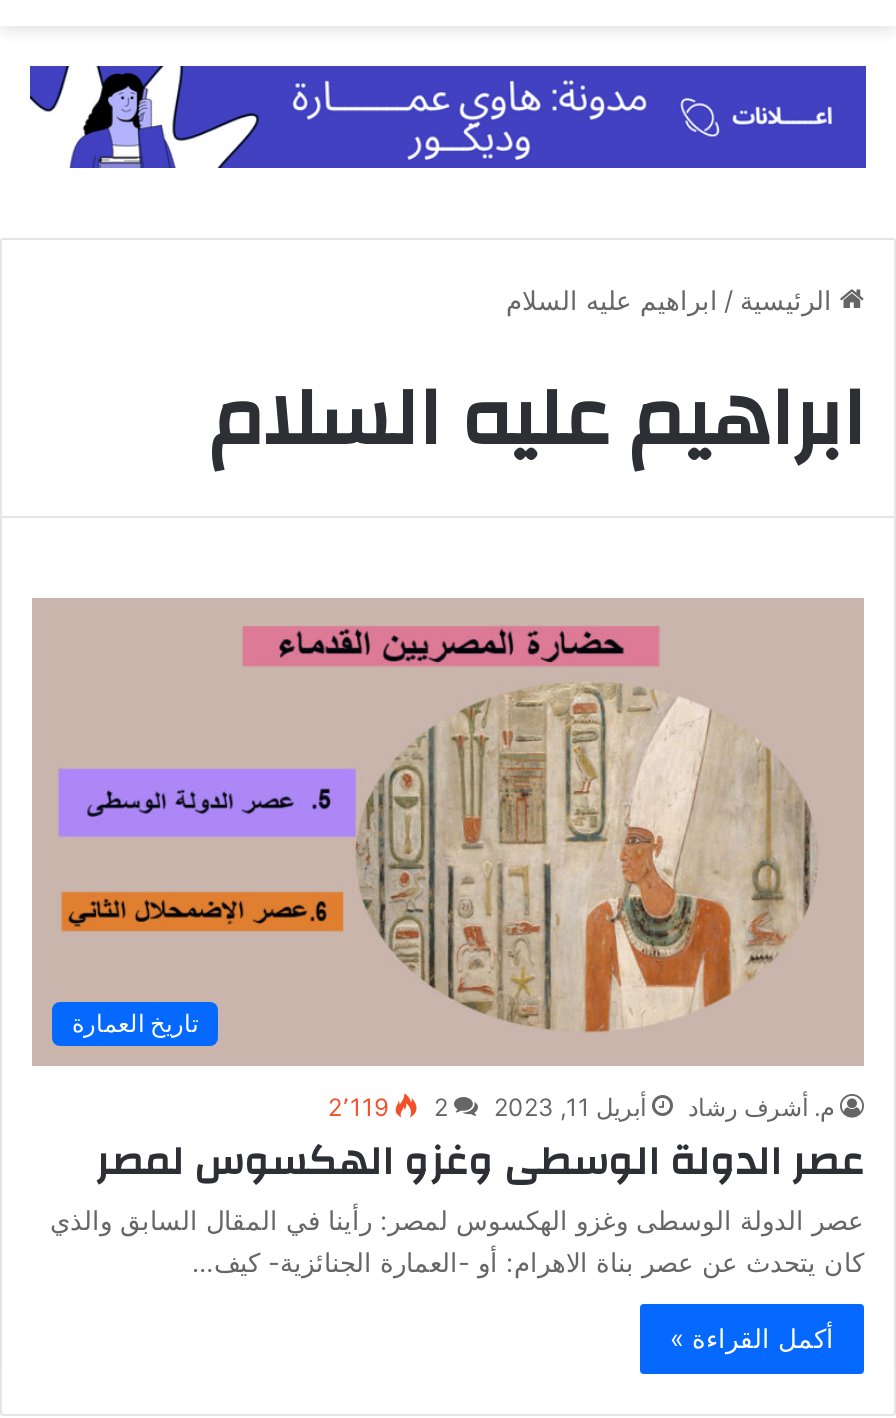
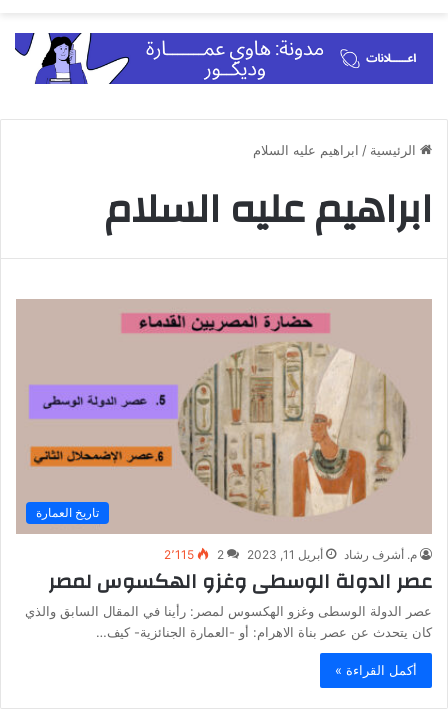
- 2٬119 2
+ 2٬115 2
